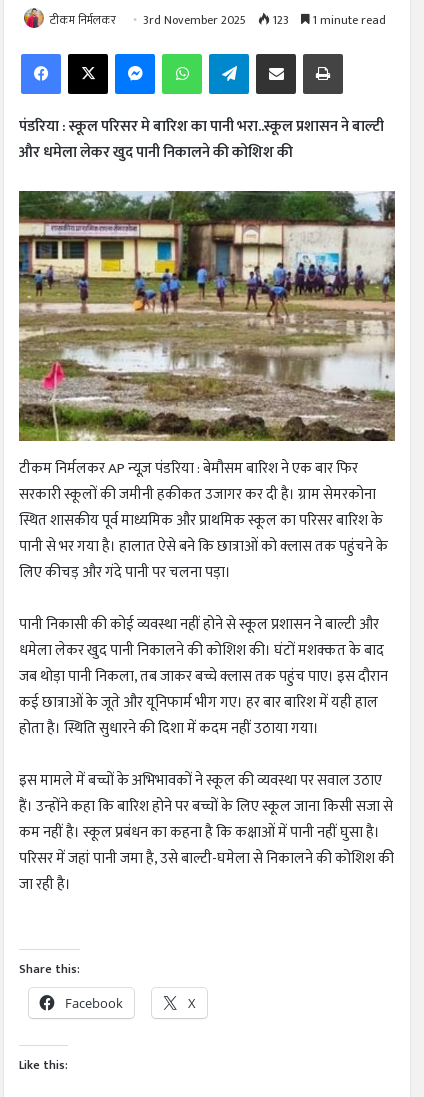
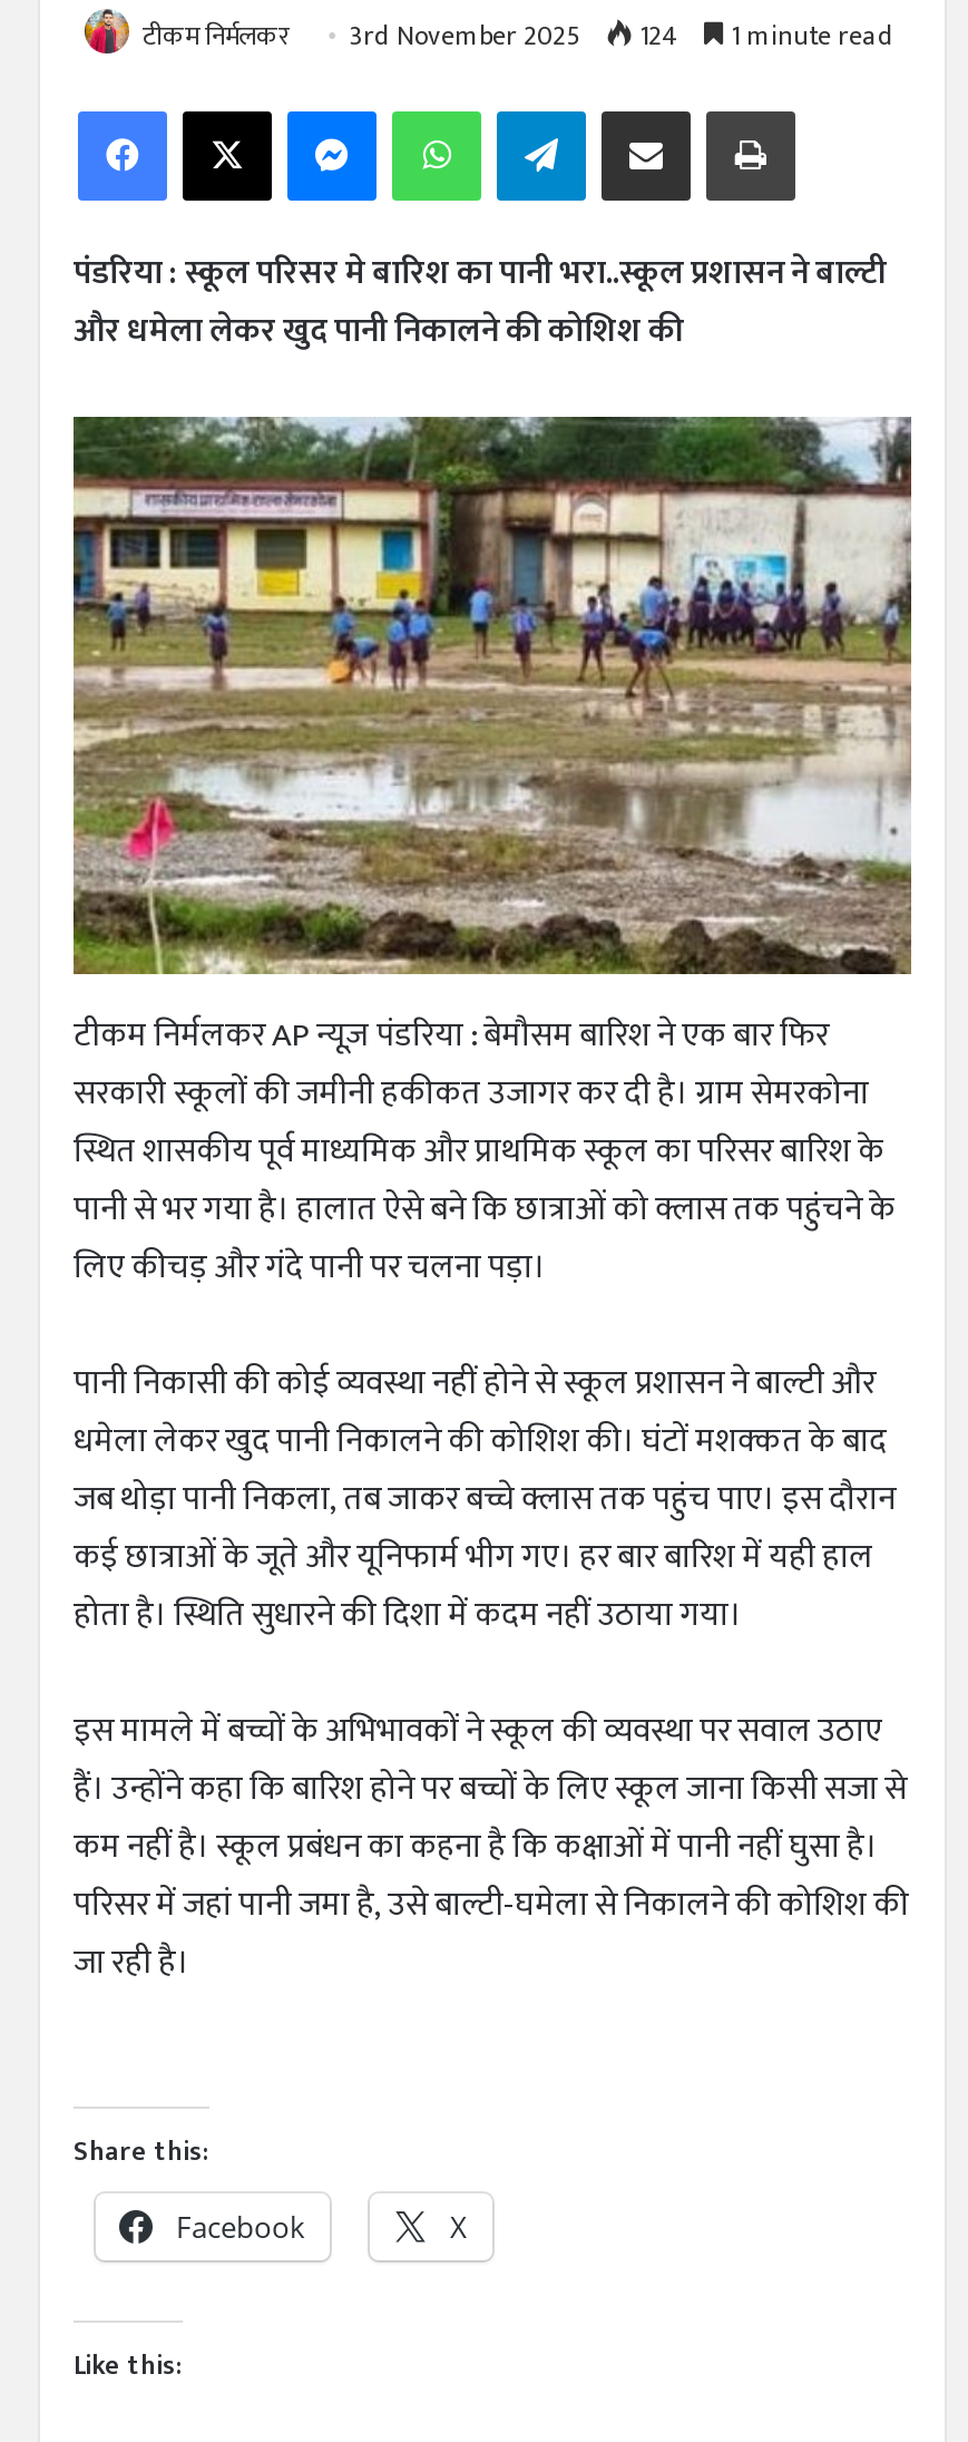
- टीकम निर्मलकर 3rd November 2025 123 1 minute read
+ टीकम निर्मलकर 3rd November 2025 124 1 minute read
